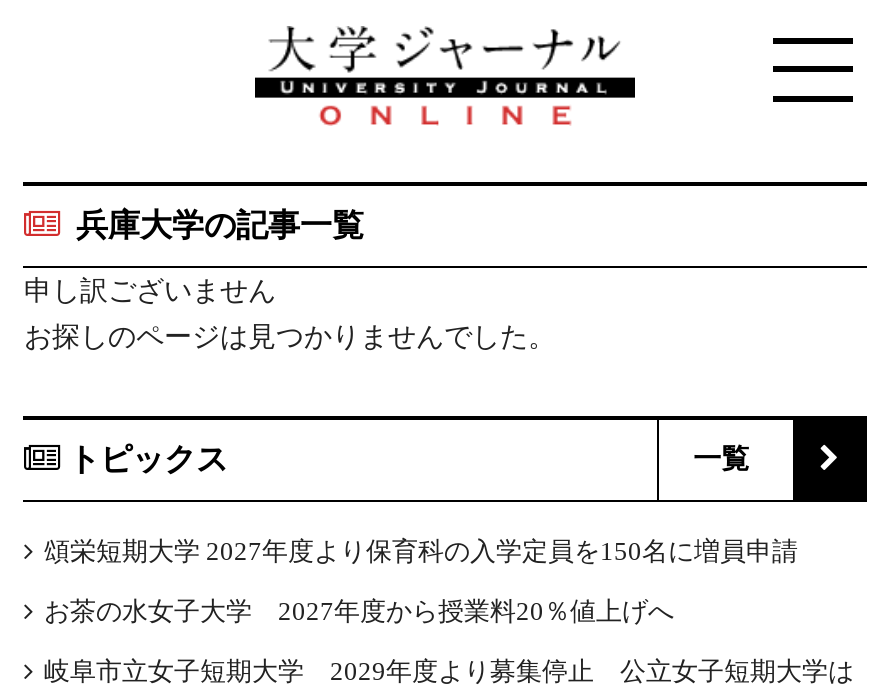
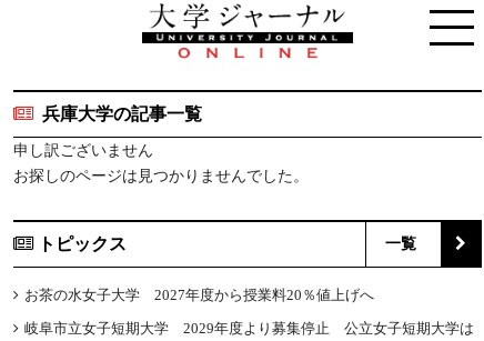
- 頌栄短期大学 2027年度より保育科の入学定員を150名に増員申請
